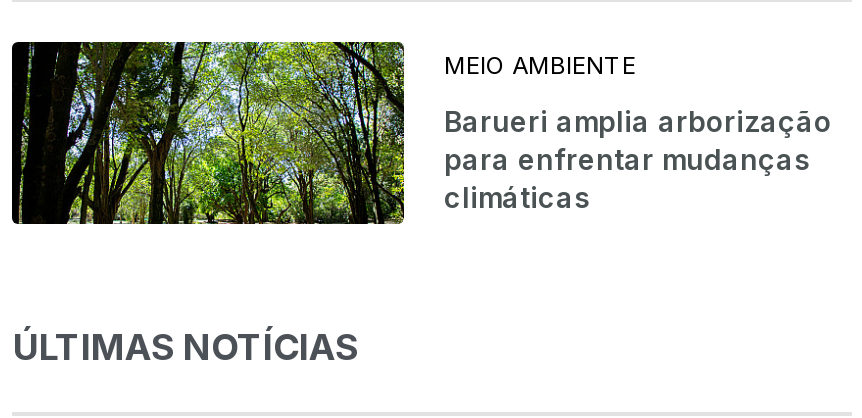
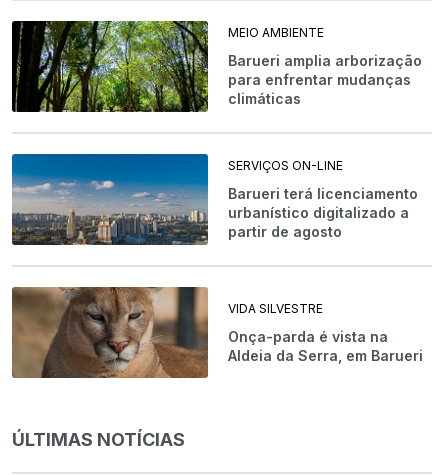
+ [image]
+ SERVIÇOS ON-LINE
+ Barueri terá licenciamento
+ urbanístico digitalizado a
+ partir de agosto

+ [image]
+ VIDA SILVESTRE
+ Onça-parda é vista na
+ Aldeia da Serra, em Barueri
